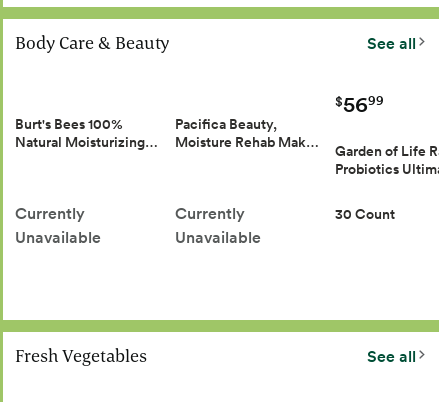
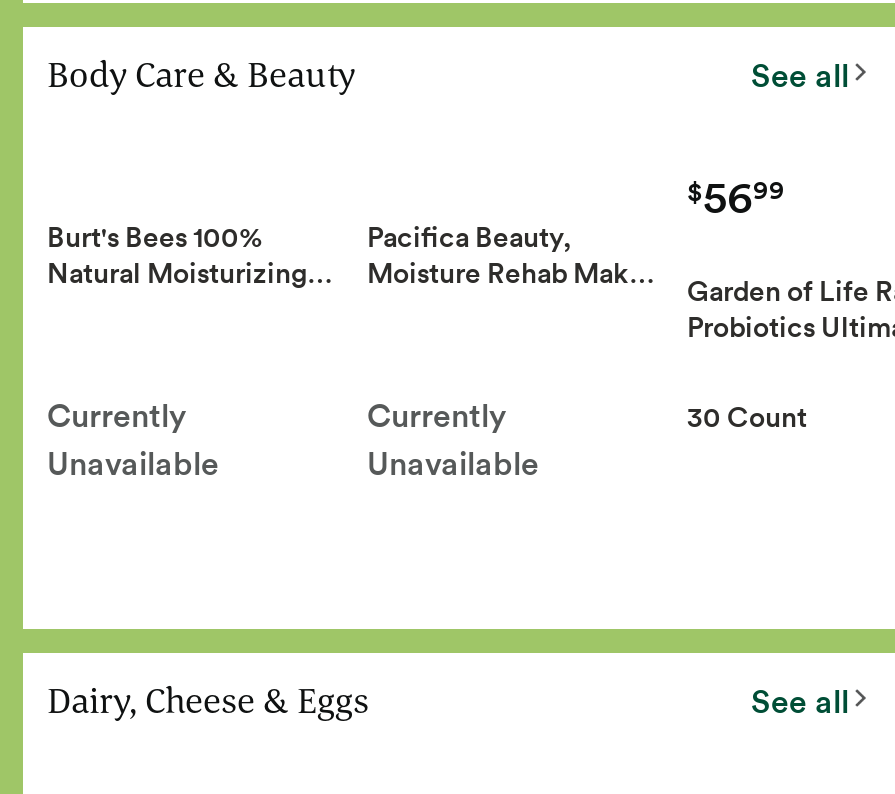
- Fresh Vegetables
+ Dairy, Cheese & Eggs
